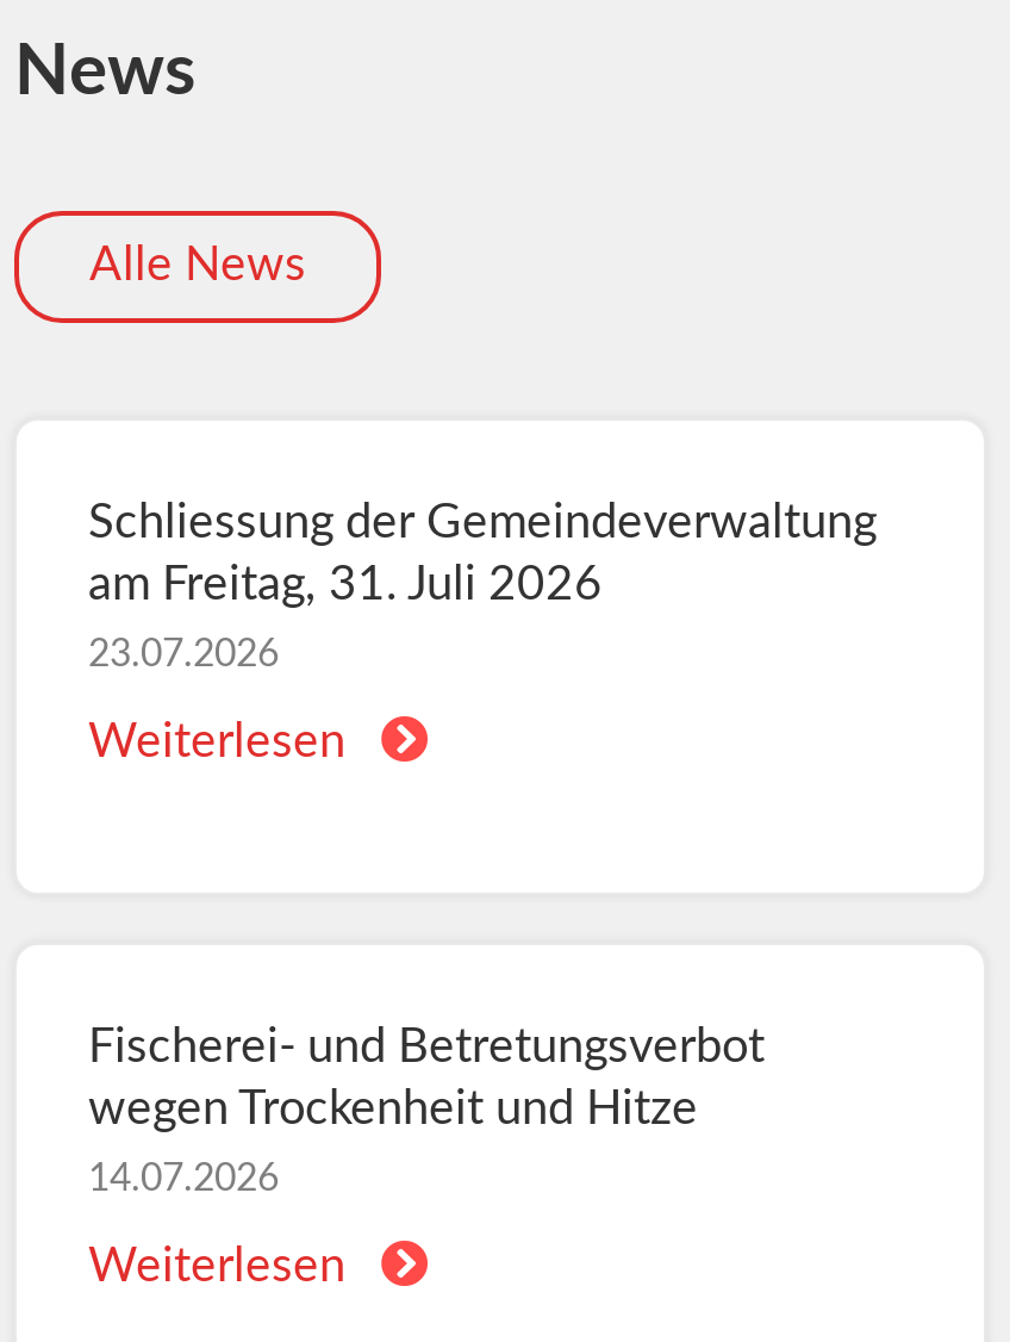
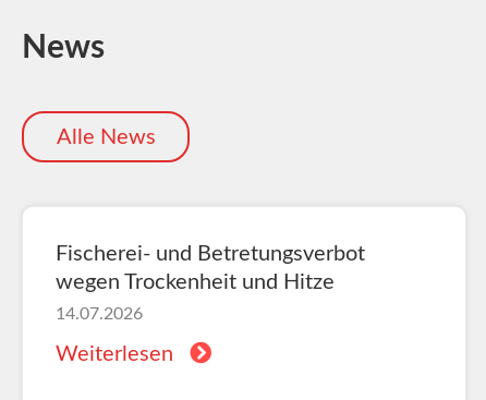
- Schliessung der Gemeindeverwaltung
- am Freitag, 31. Juli 2026
- 23.07.2026
- Weiterlesen
